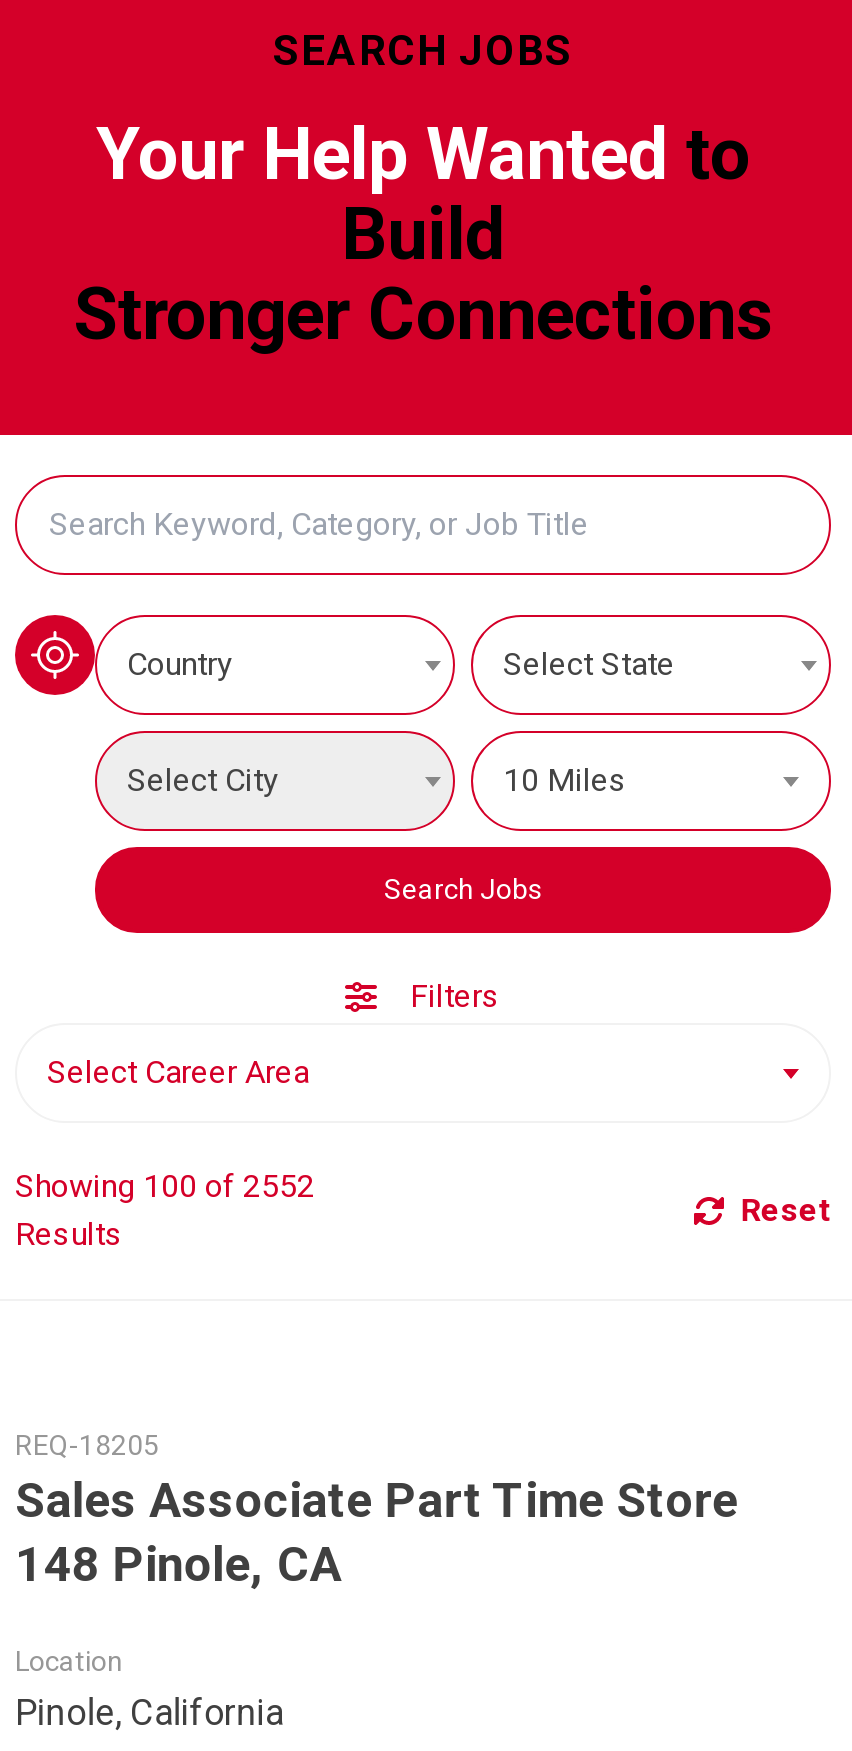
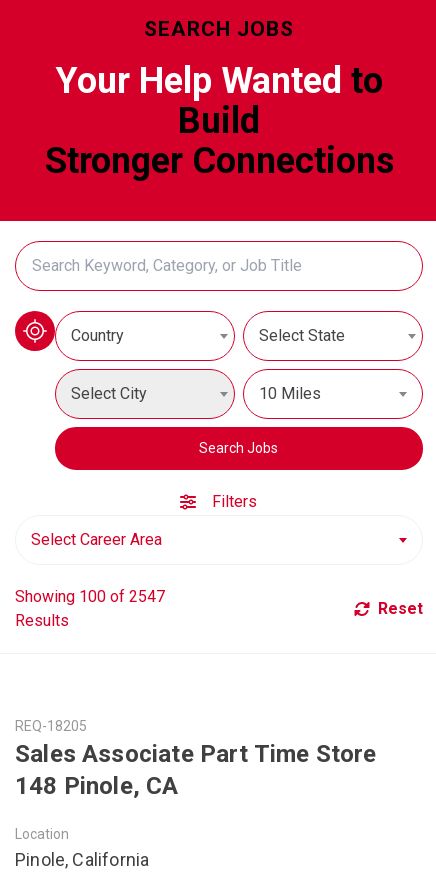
- Showing 100 of 2552
+ Showing 100 of 2547
